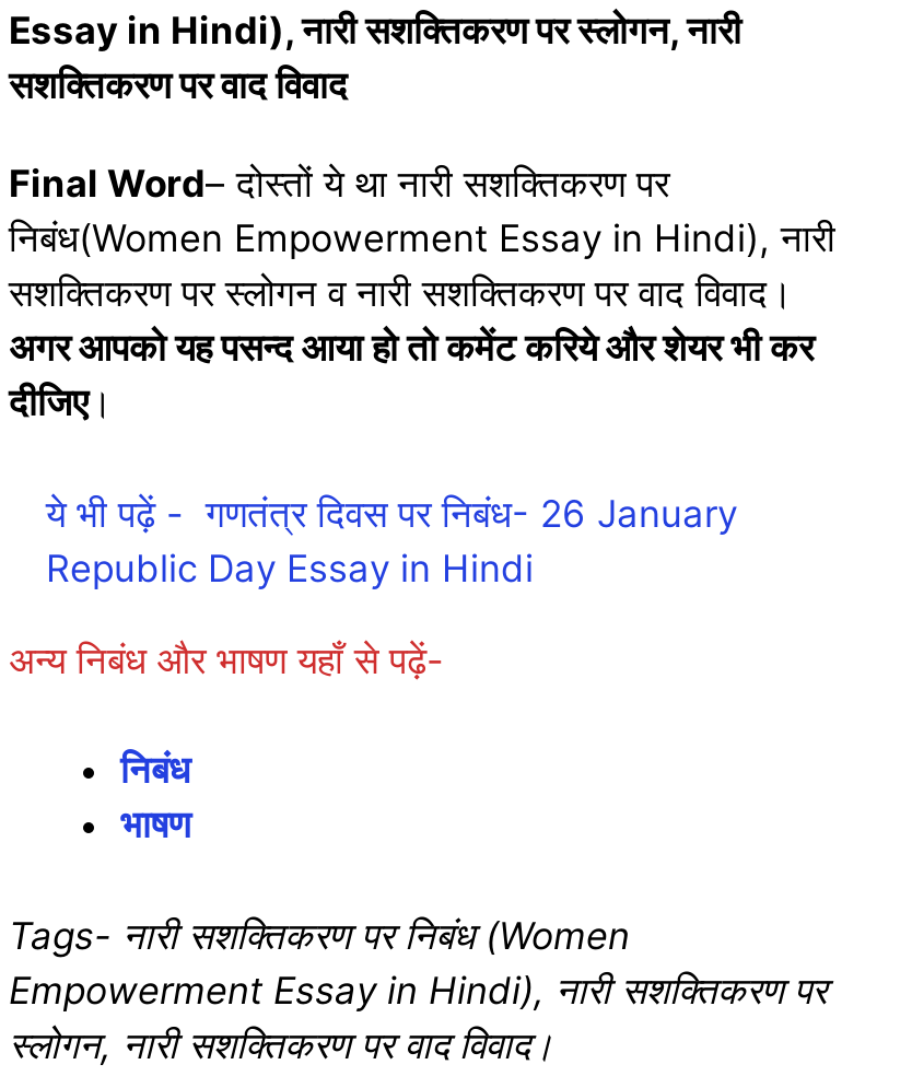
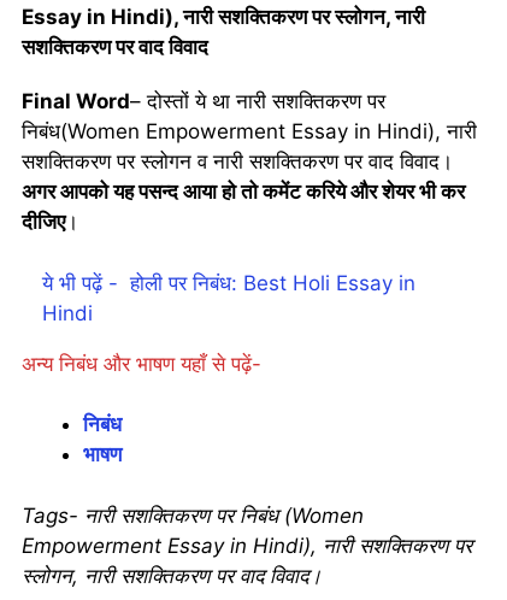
- ये भी पढ़ें - गणतंत्र दिवस पर निबंध- 26 January
- Republic Day Essay in Hindi
+ ये भी पढ़ें - होली पर निबंध: Best Holi Essay in
+ Hindi
